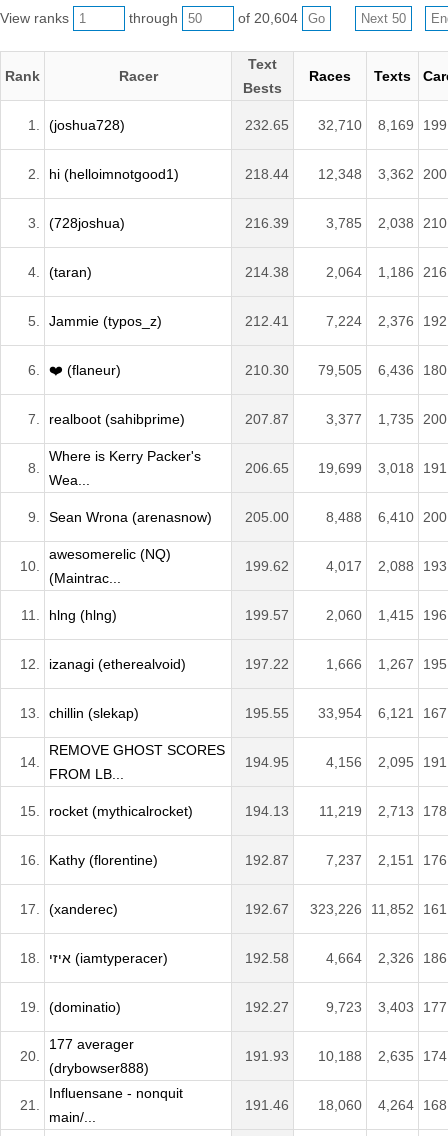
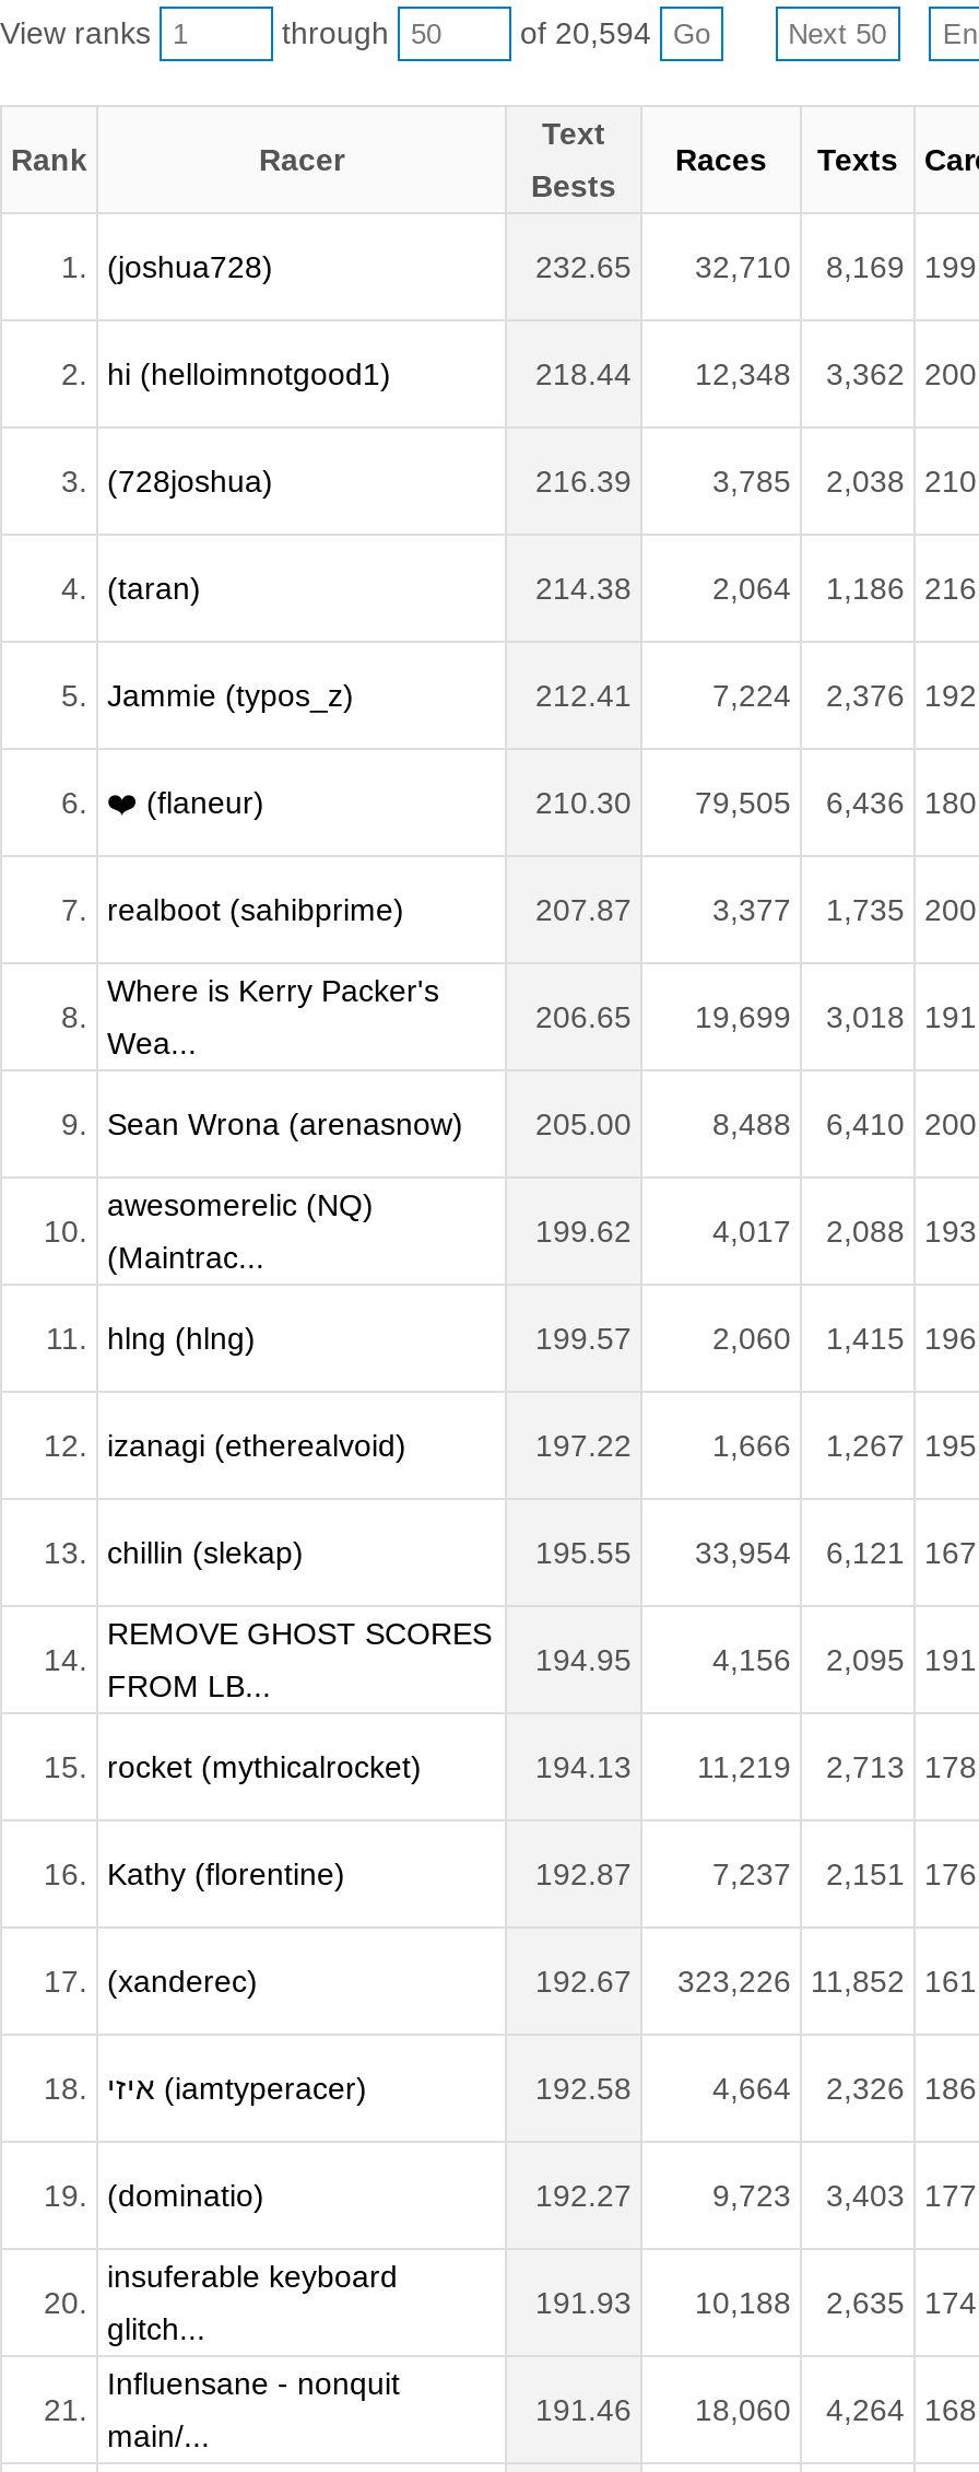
- of 20,604
+ of 20,594

- 177 averager
+ insuferable keyboard

- (drybowser888)
+ glitch...
